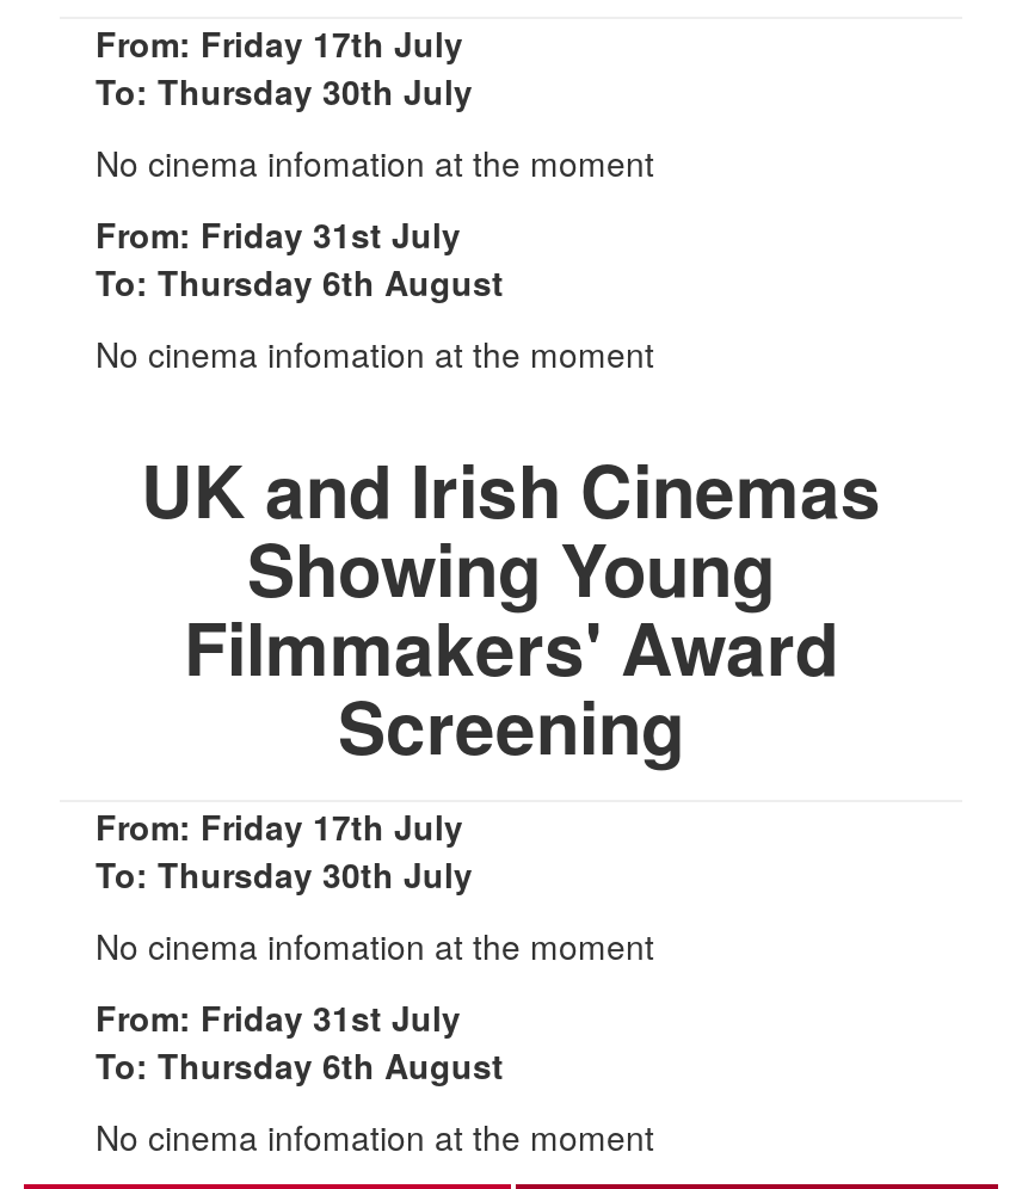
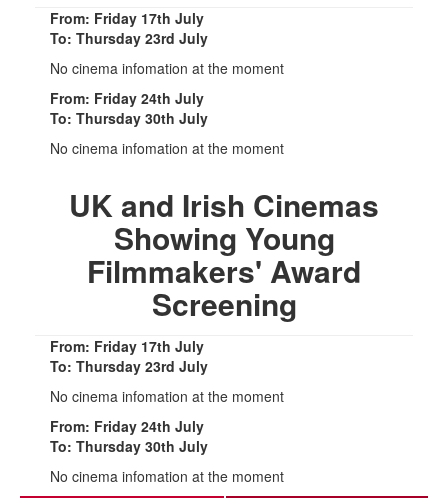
- To: Thursday 30th July
+ To: Thursday 23rd July

- From: Friday 31st July
+ From: Friday 24th July

- To: Thursday 6th August
+ To: Thursday 30th July

- To: Thursday 30th July
+ To: Thursday 23rd July

- From: Friday 31st July
+ From: Friday 24th July

- To: Thursday 6th August
+ To: Thursday 30th July
